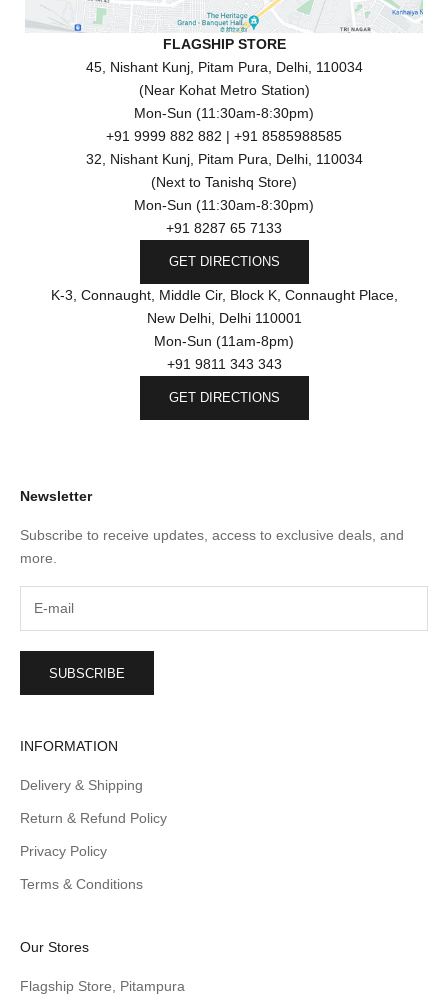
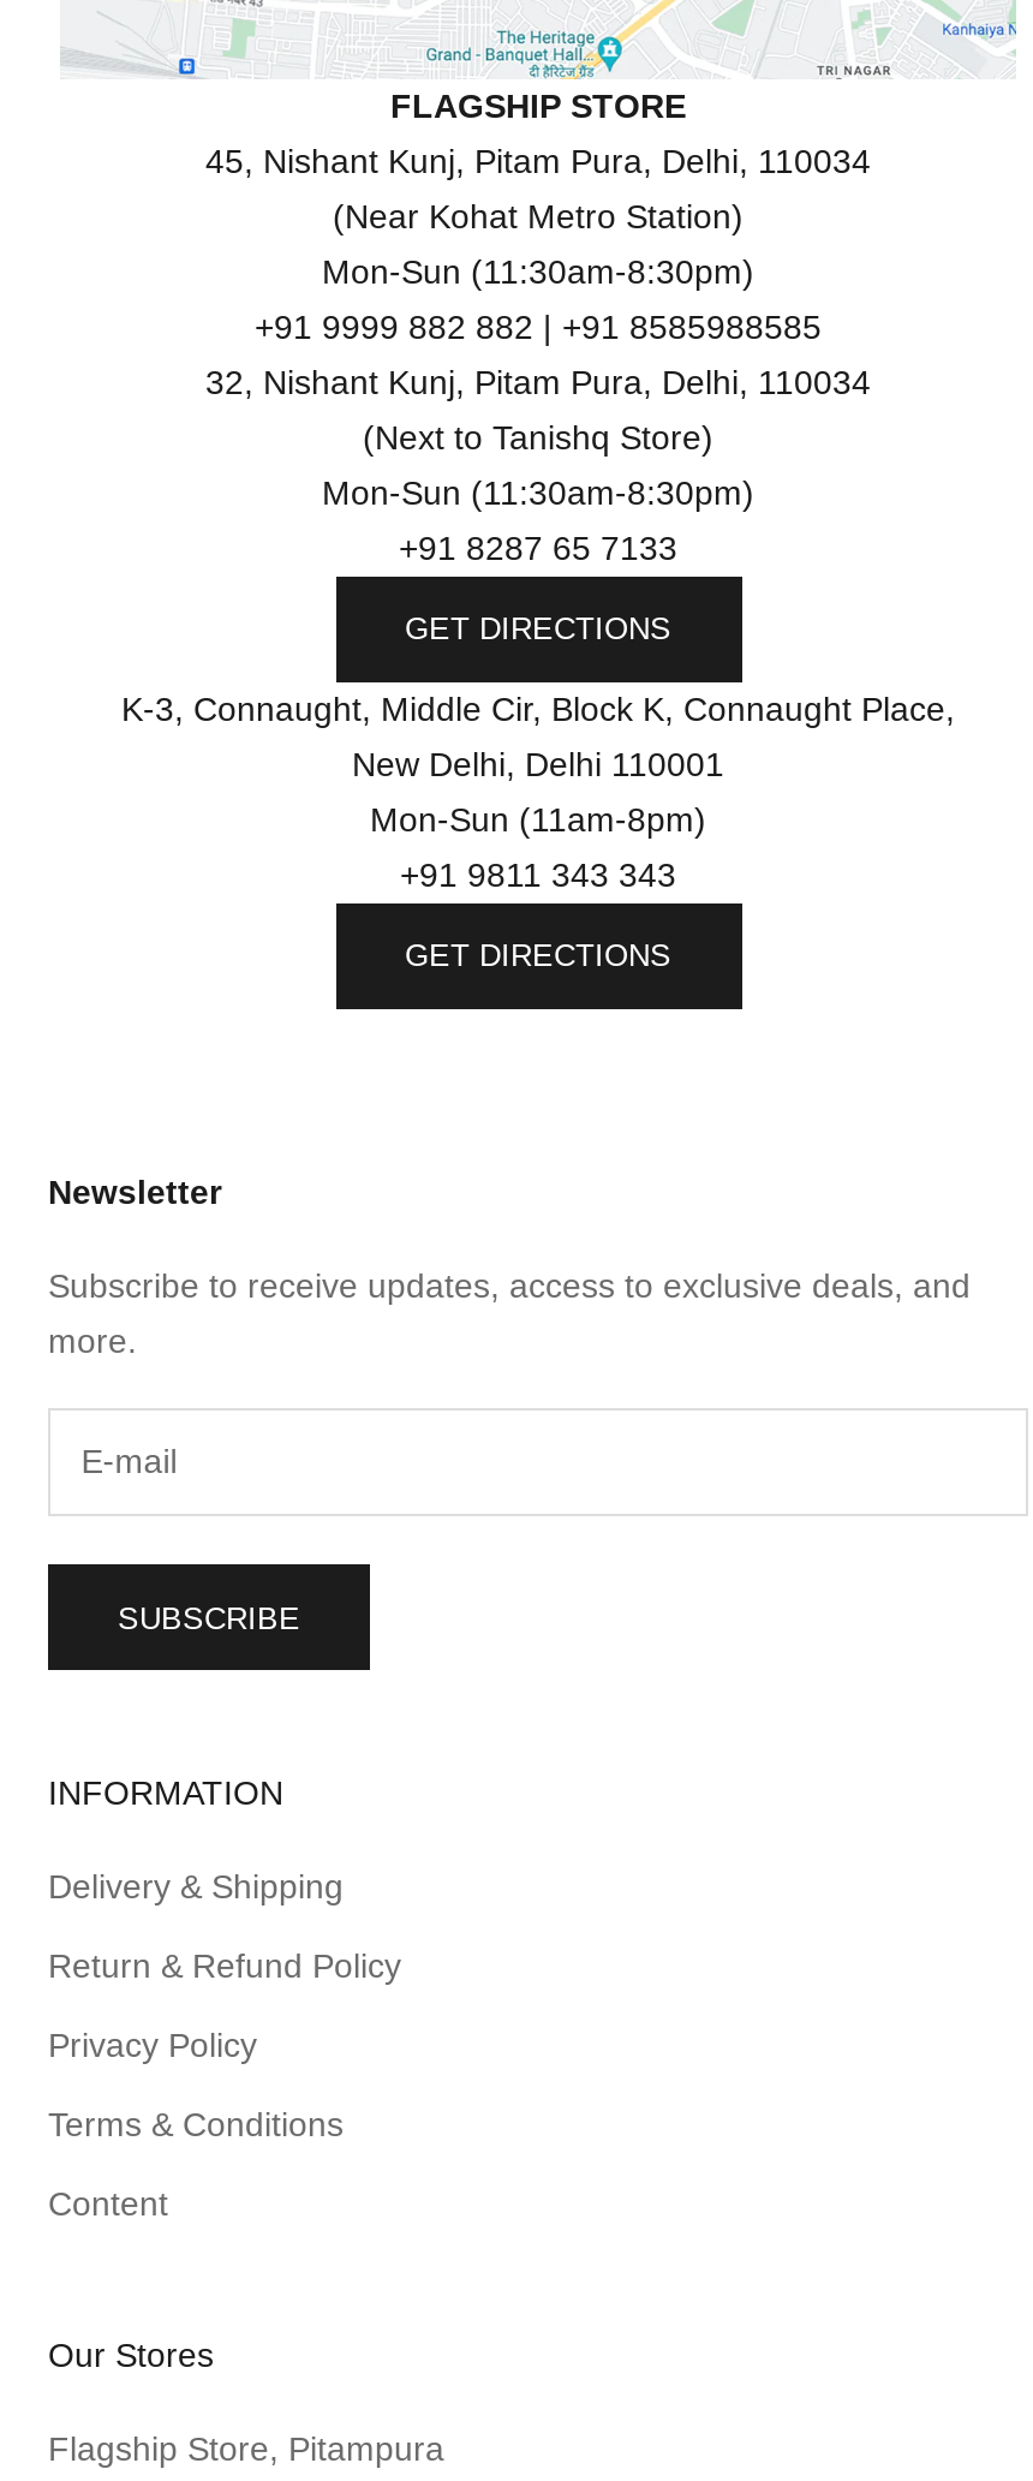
+ Content
